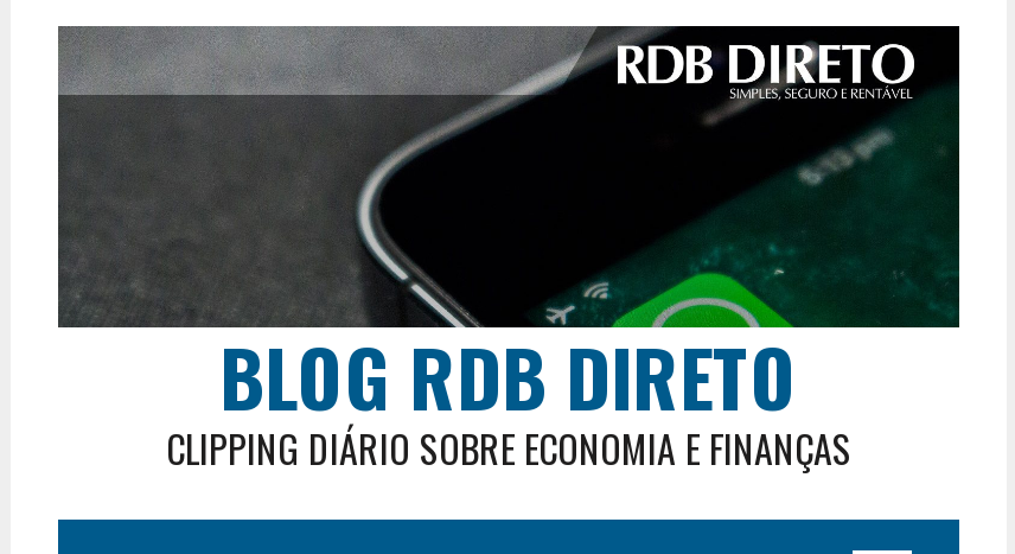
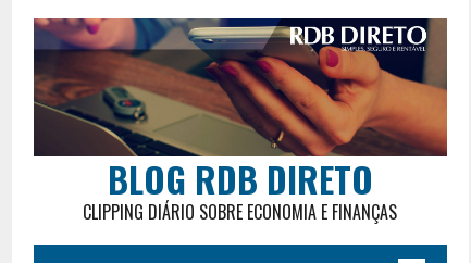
- [image]
+ [image]
